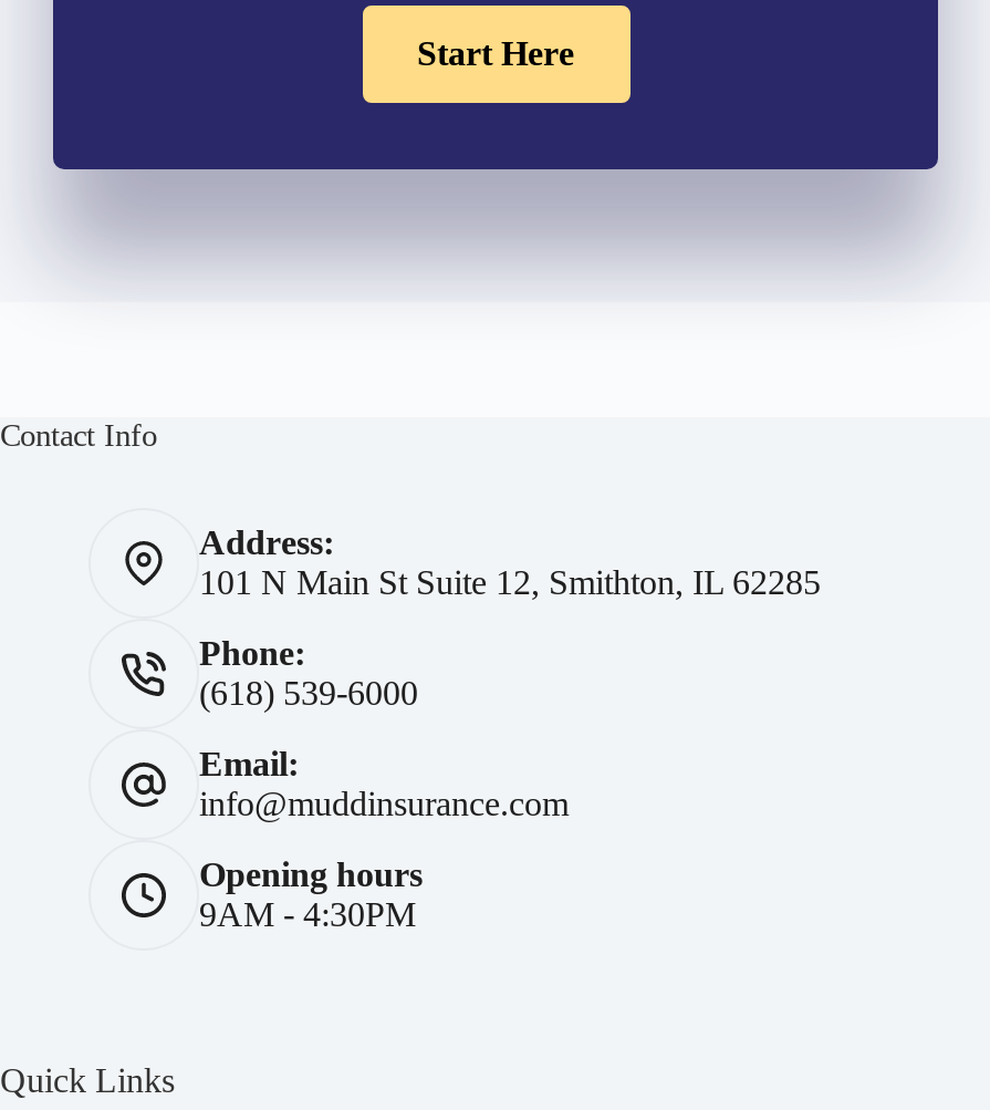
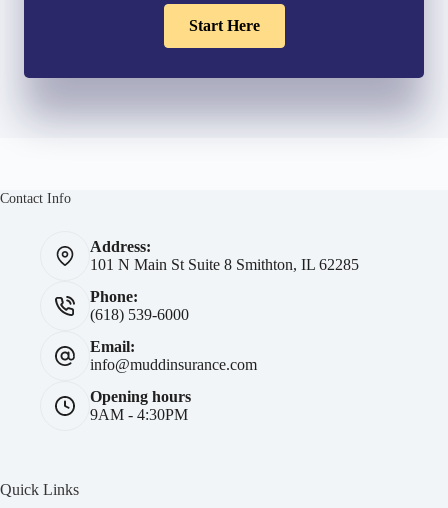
- 101 N Main St Suite 12, Smithton, IL 62285
+ 101 N Main St Suite 8 Smithton, IL 62285
